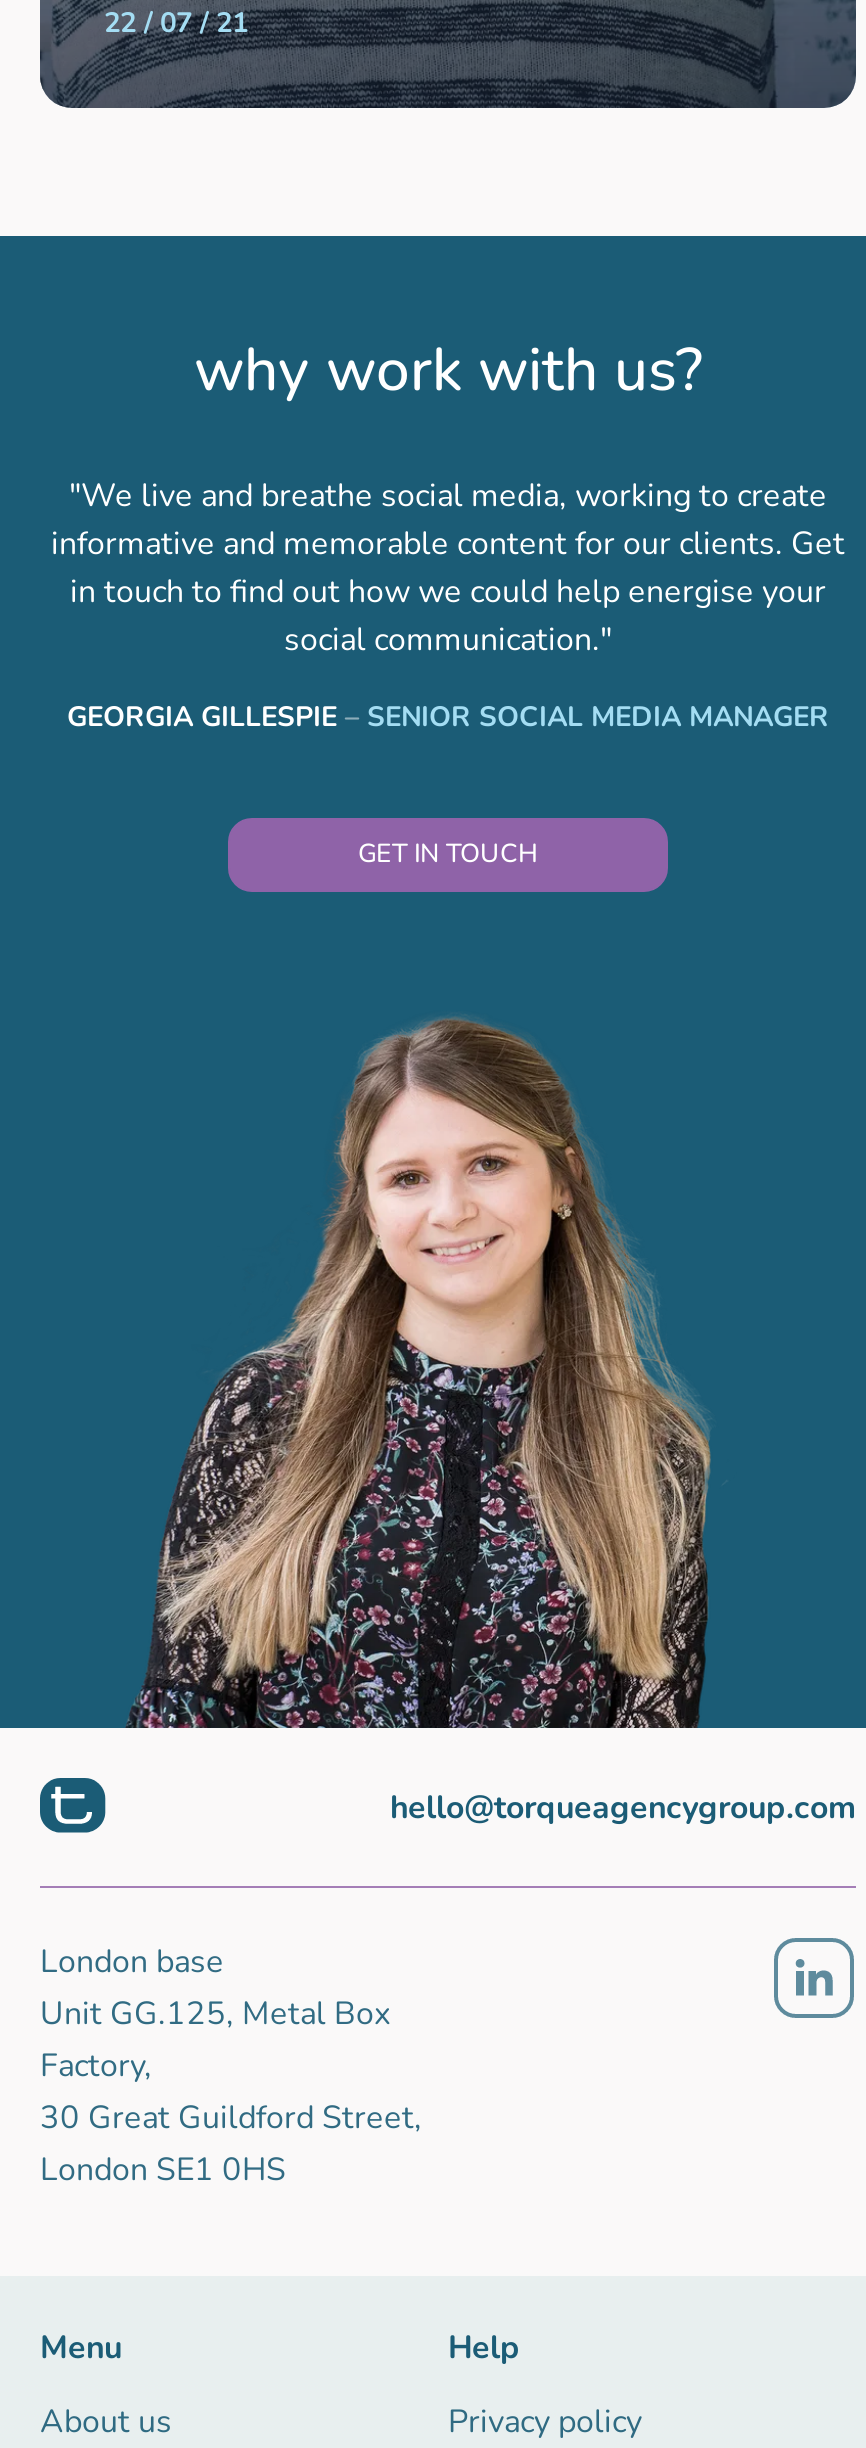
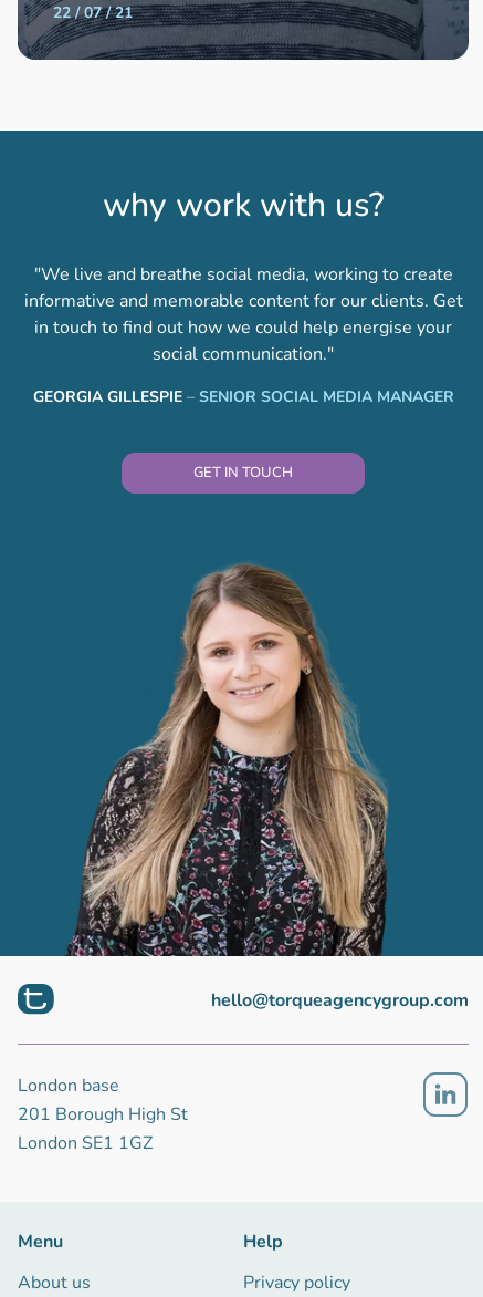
- Unit GG.125, Metal Box
- Factory,
- 30 Great Guildford Street,
- London SE1 0HS
+ 201 Borough High St
+ London SE1 1GZ
